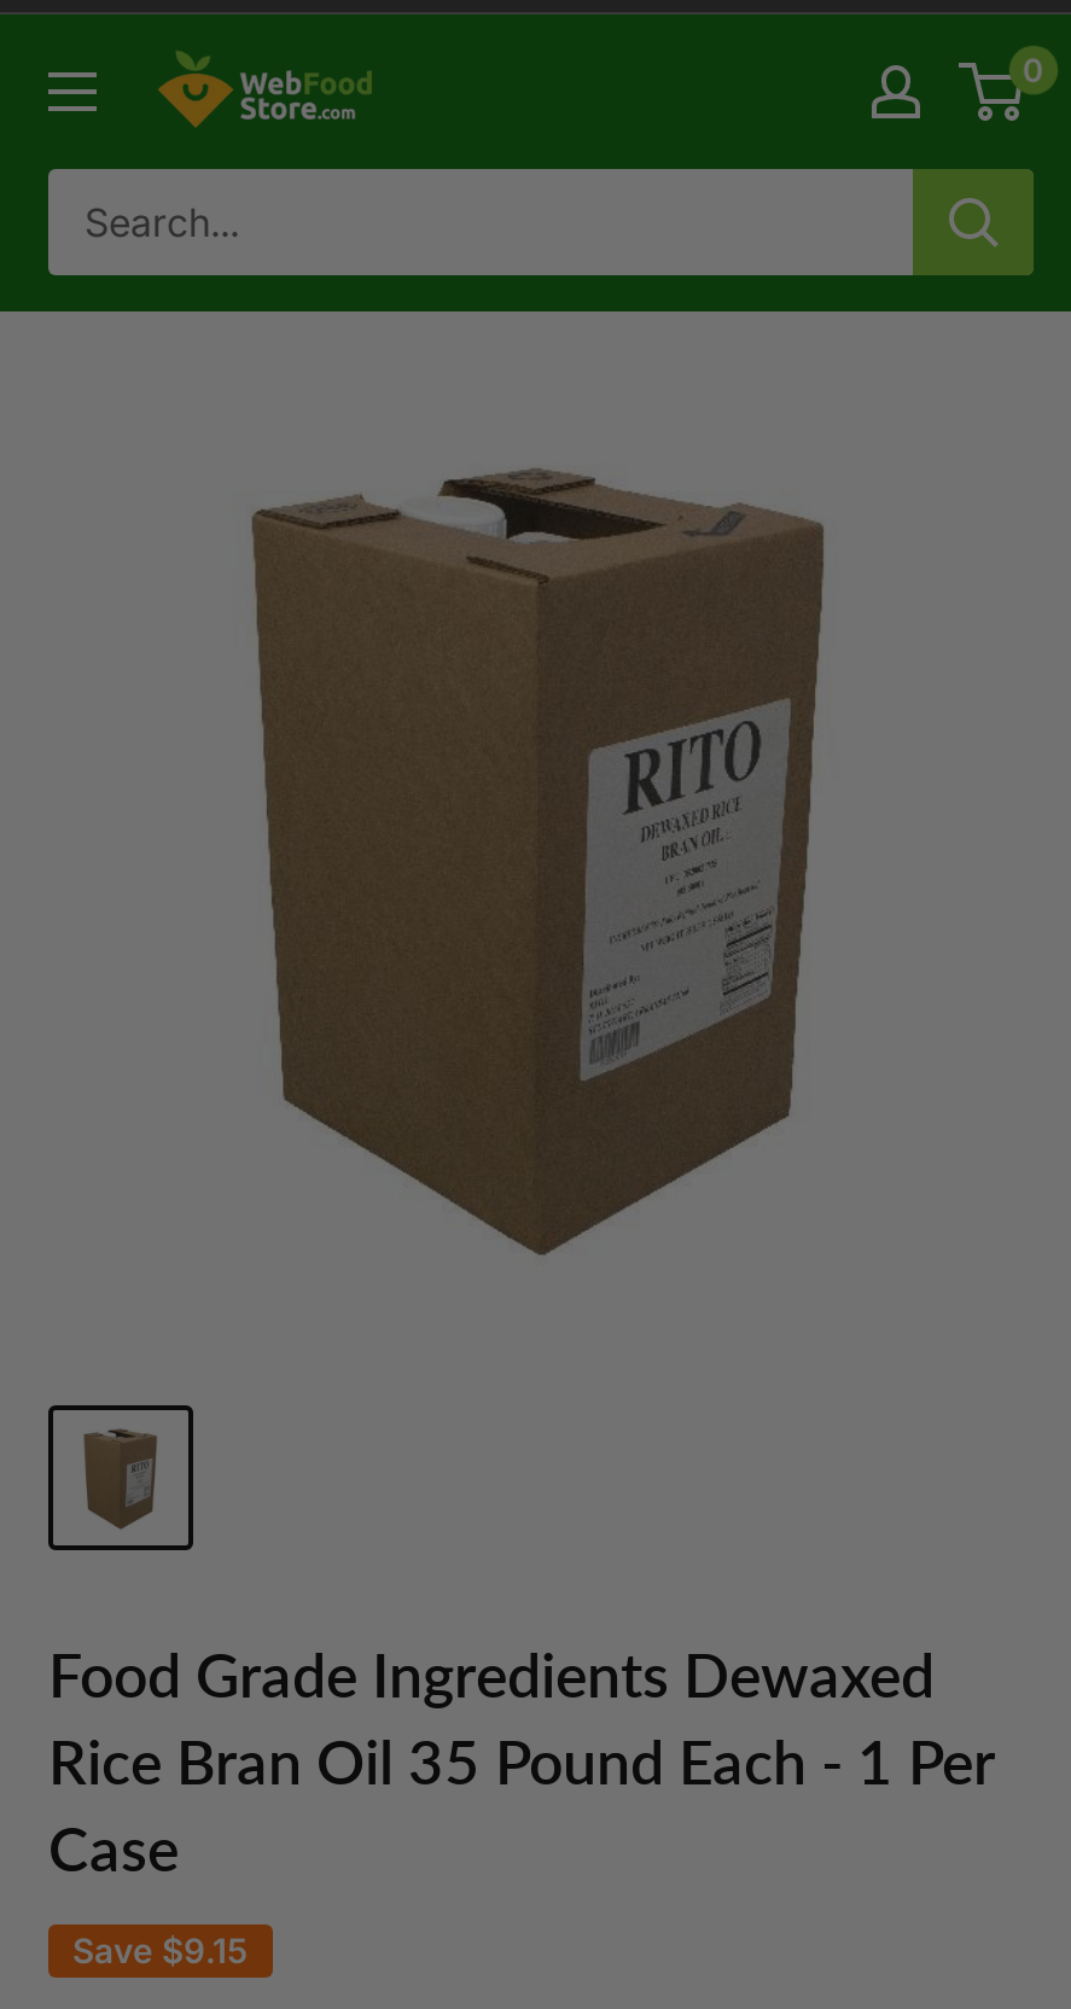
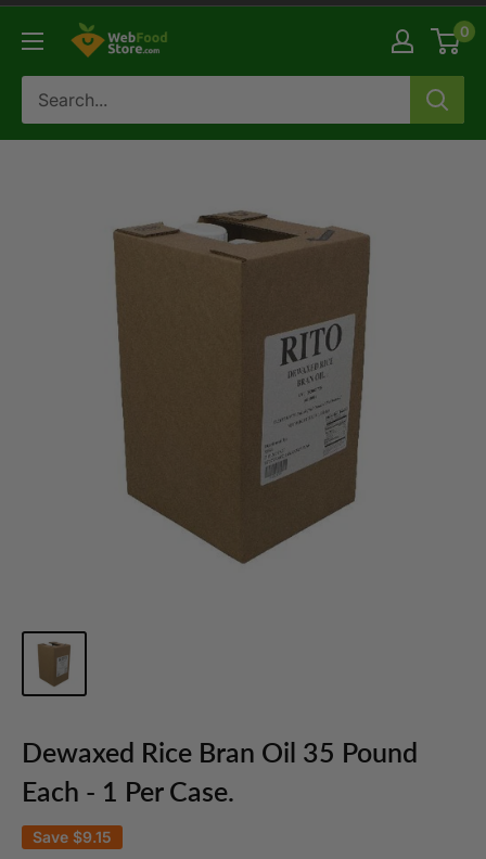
- Food Grade Ingredients Dewaxed
- Rice Bran Oil 35 Pound Each - 1 Per
- Case
+ Dewaxed Rice Bran Oil 35 Pound
+ Each - 1 Per Case.
